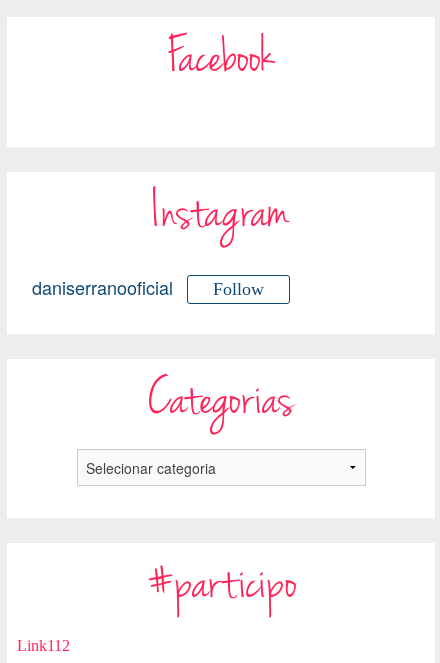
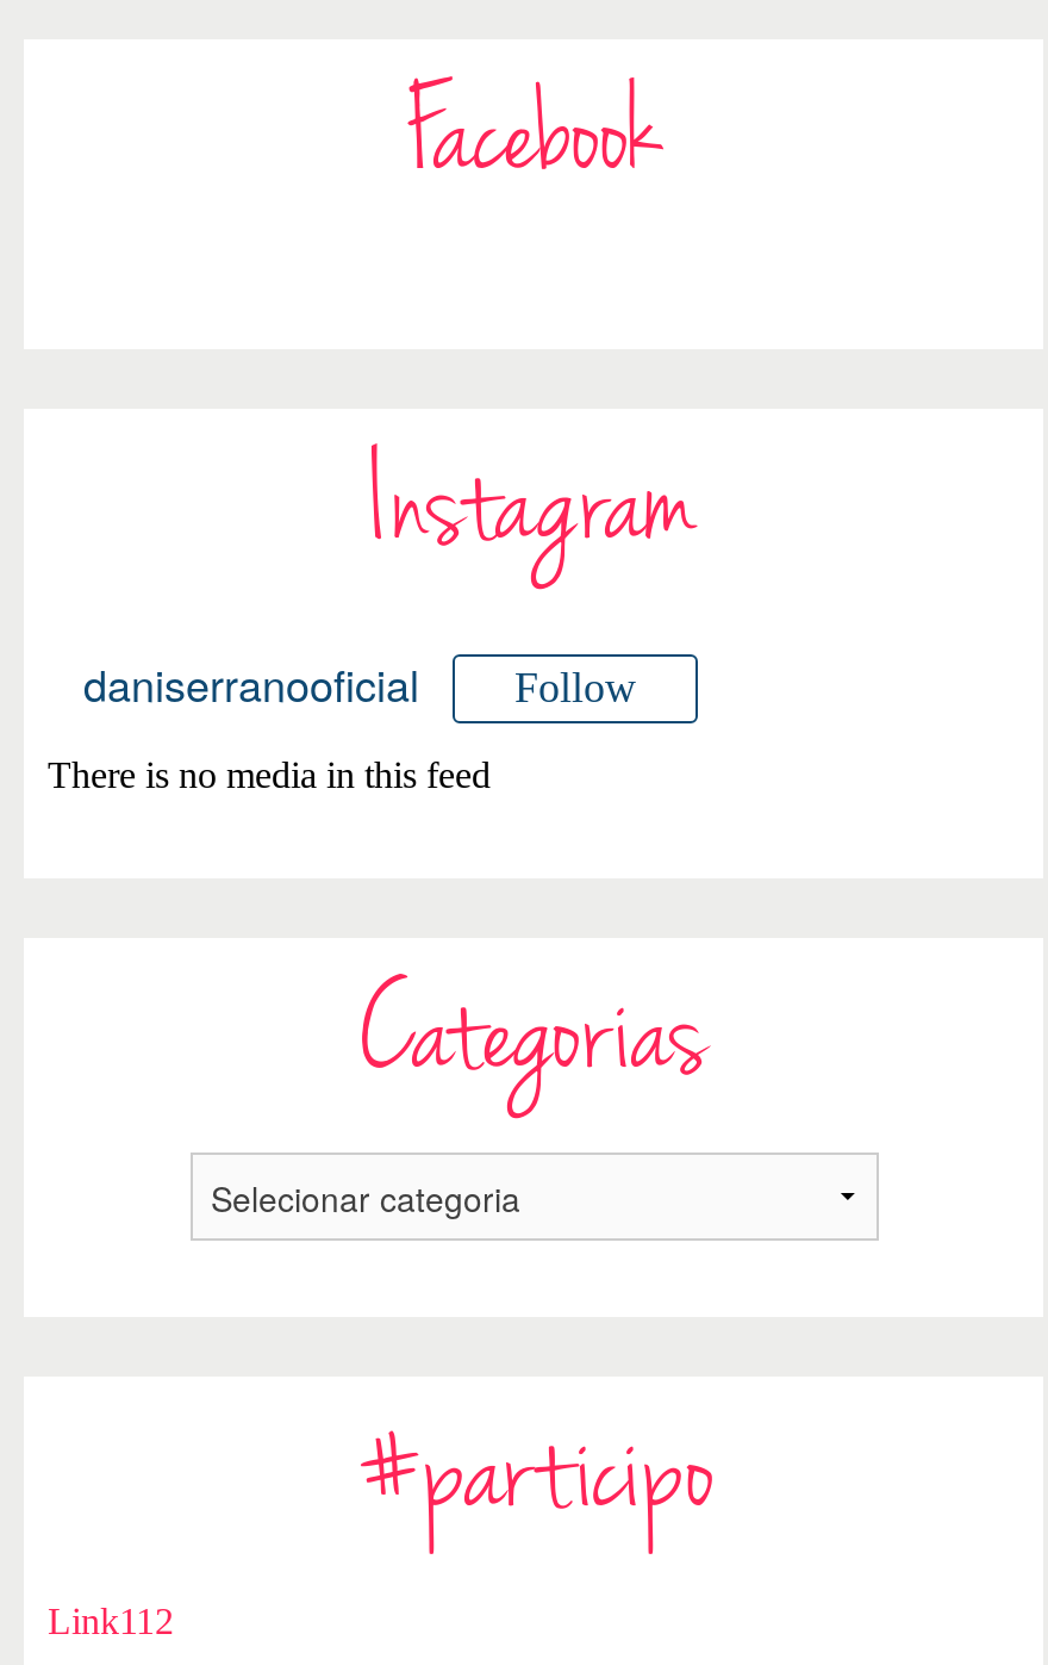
+ There is no media in this feed
